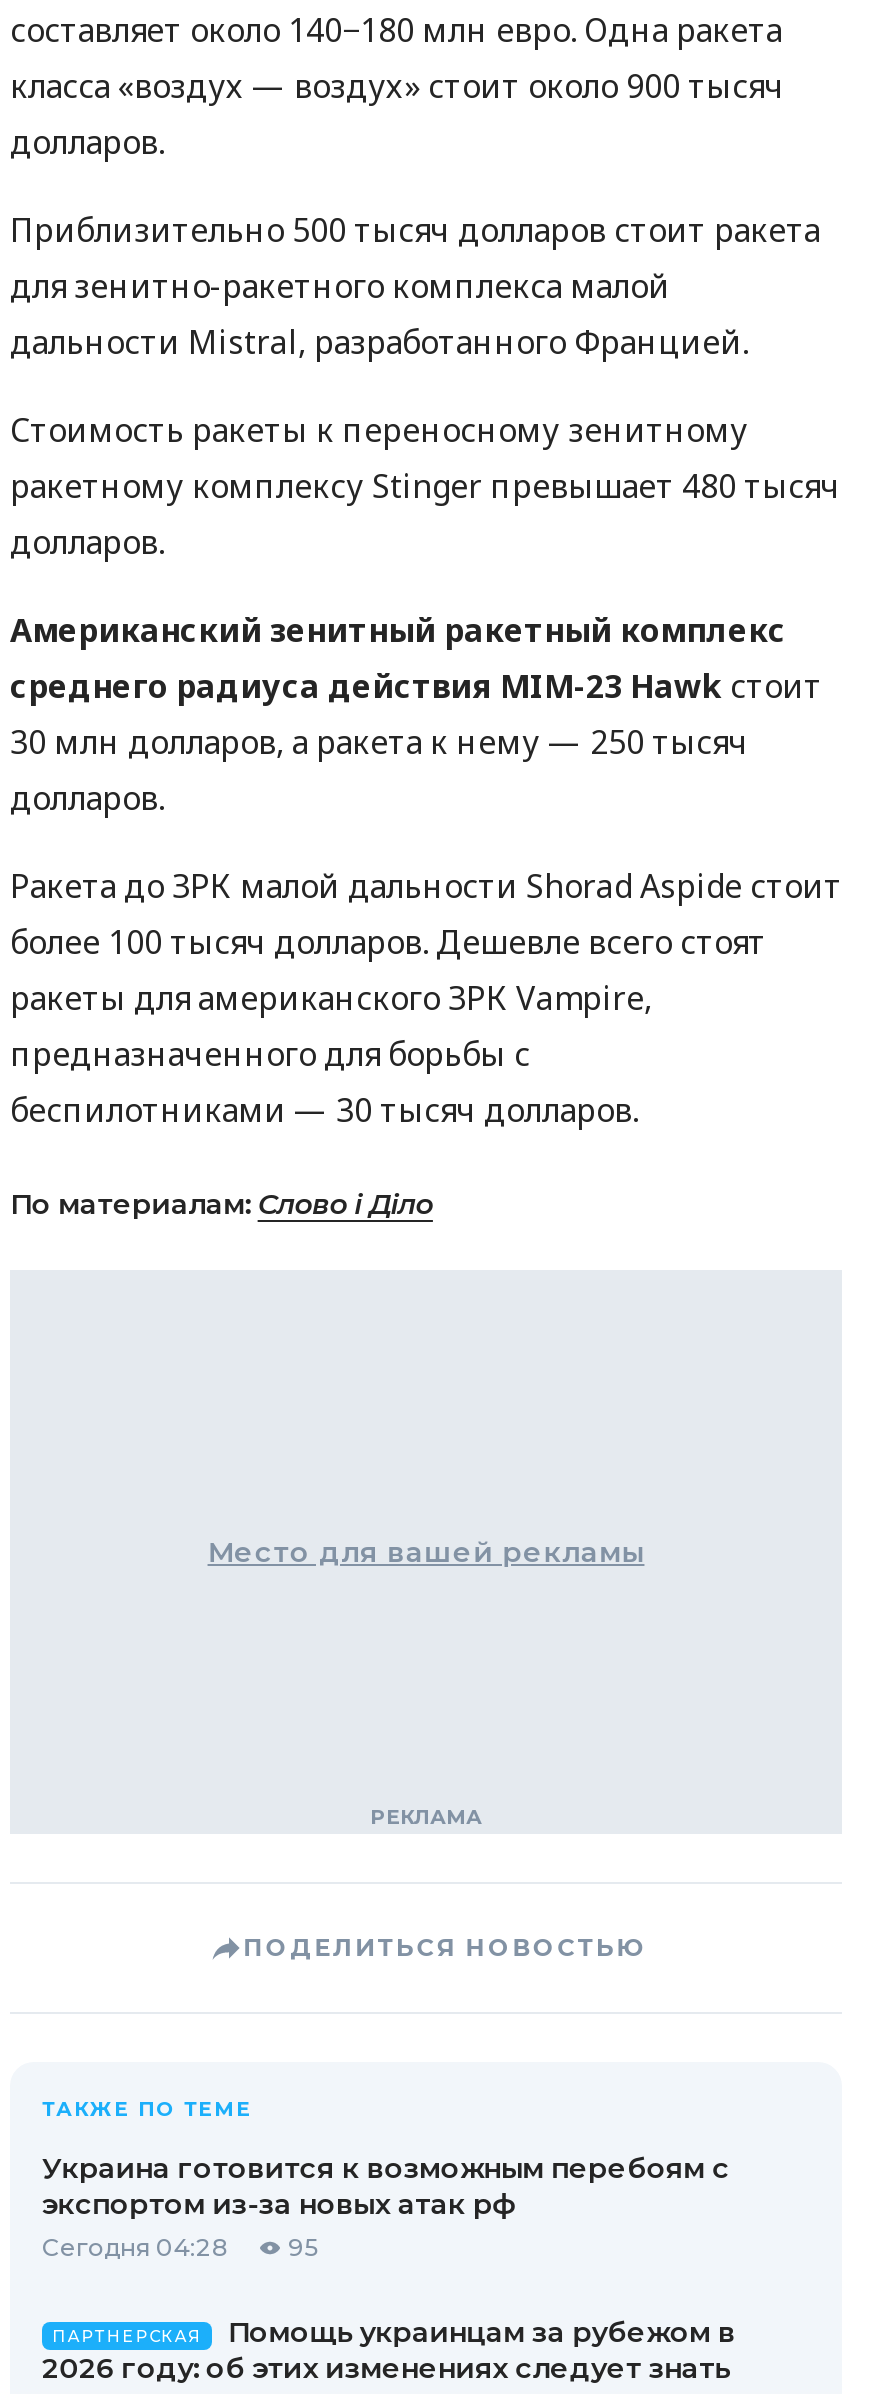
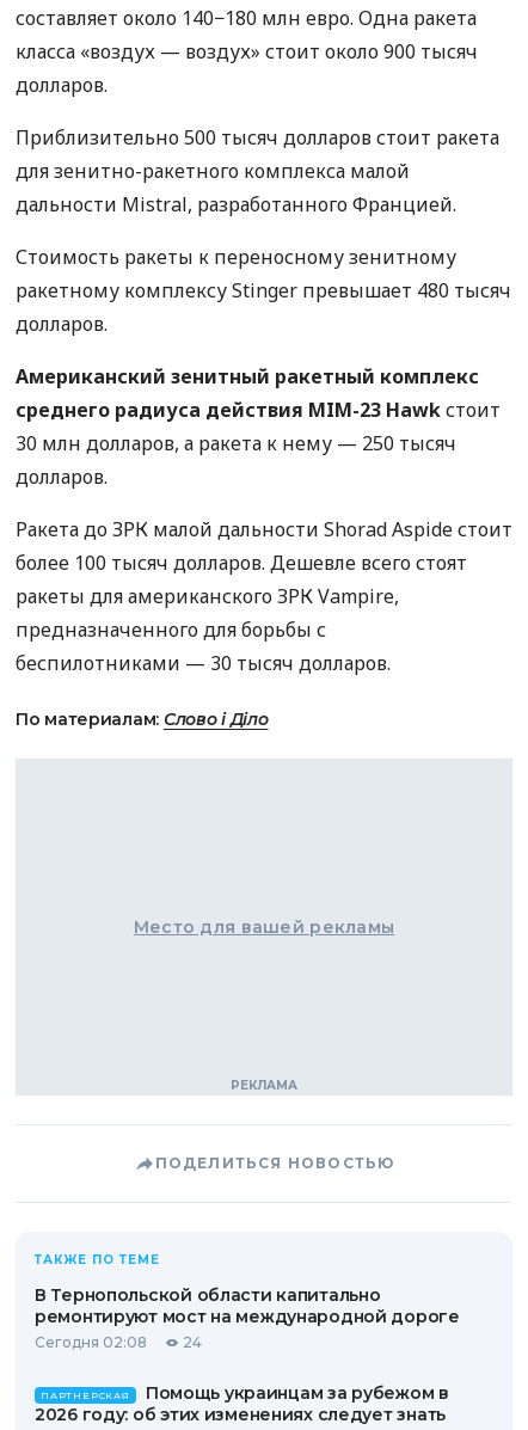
- Украина готовится к возможным перебоям с
- экспортом из-за новых атак рф
- Сегодня 04:28
- 95
+ В Тернопольской области капитально
+ ремонтируют мост на международной дороге
+ Сегодня 02:08
+ 24
